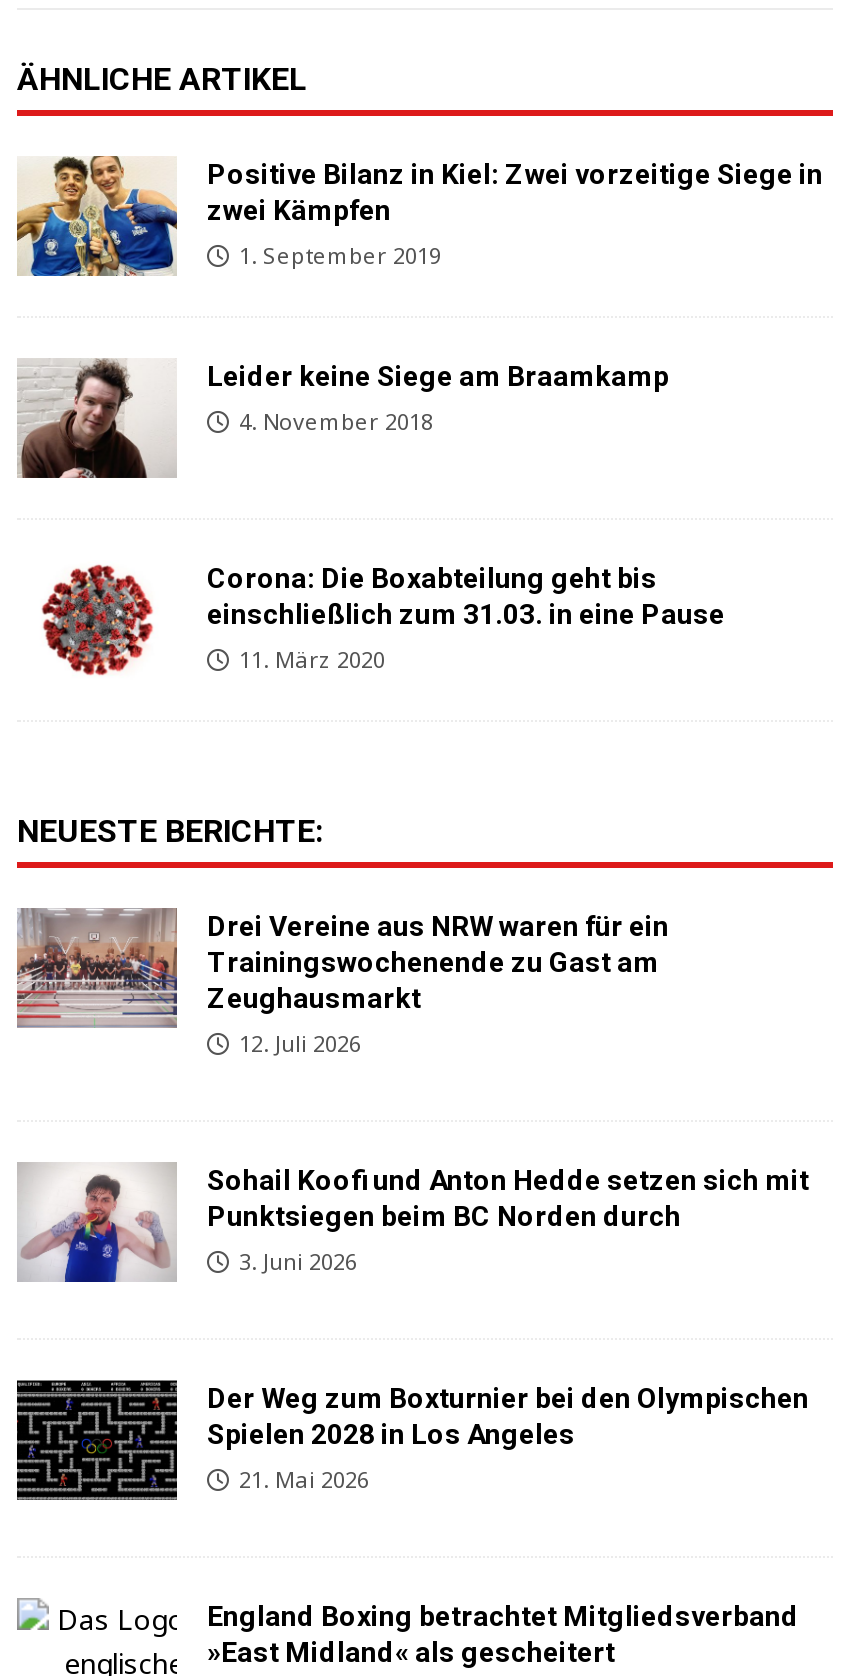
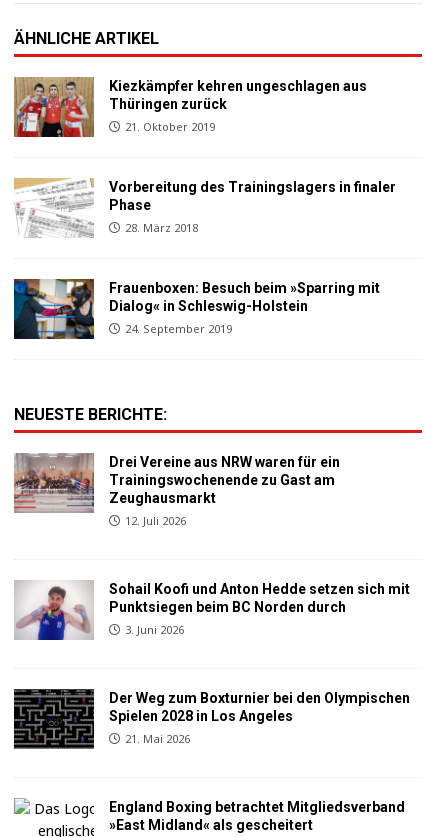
- [image]
- Positive Bilanz in Kiel: Zwei vorzeitige Siege in
- zwei Kämpfen
- 1. September 2019
+ [image]
+ Kiezkämpfer kehren ungeschlagen aus
+ Thüringen zurück
+ 21. Oktober 2019

- [image]
- Leider keine Siege am Braamkamp
- 4. November 2018
+ [image]
+ Vorbereitung des Trainingslagers in finaler
+ Phase
+ 28. März 2018

- [image]
- Corona: Die Boxabteilung geht bis
- einschließlich zum 31.03. in eine Pause
- 11. März 2020
+ [image]
+ Frauenboxen: Besuch beim »Sparring mit
+ Dialog« in Schleswig-Holstein
+ 24. September 2019
